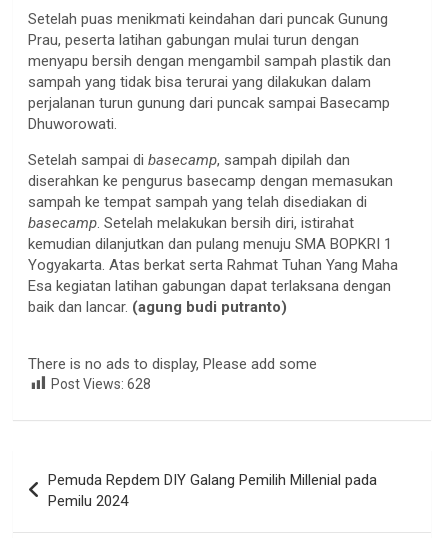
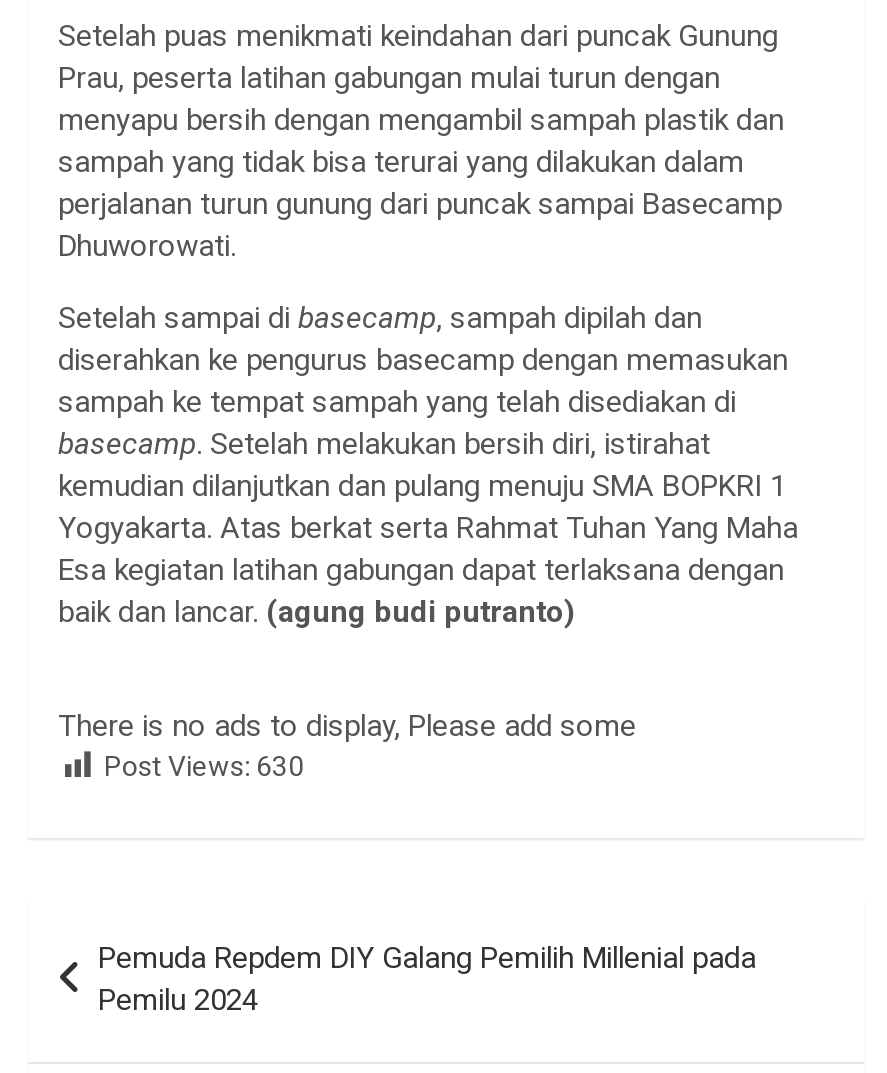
- Post Views: 628
+ Post Views: 630
